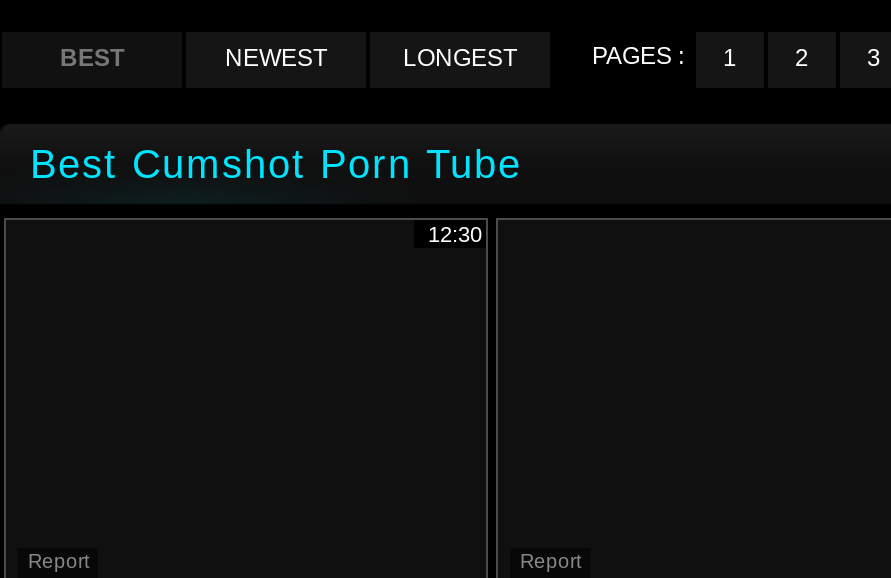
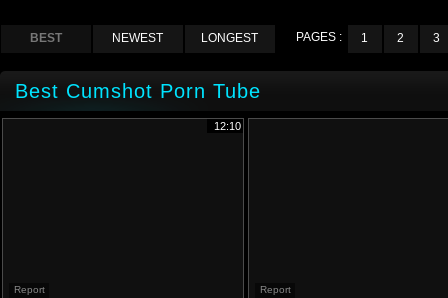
- 12:30
+ 12:10
